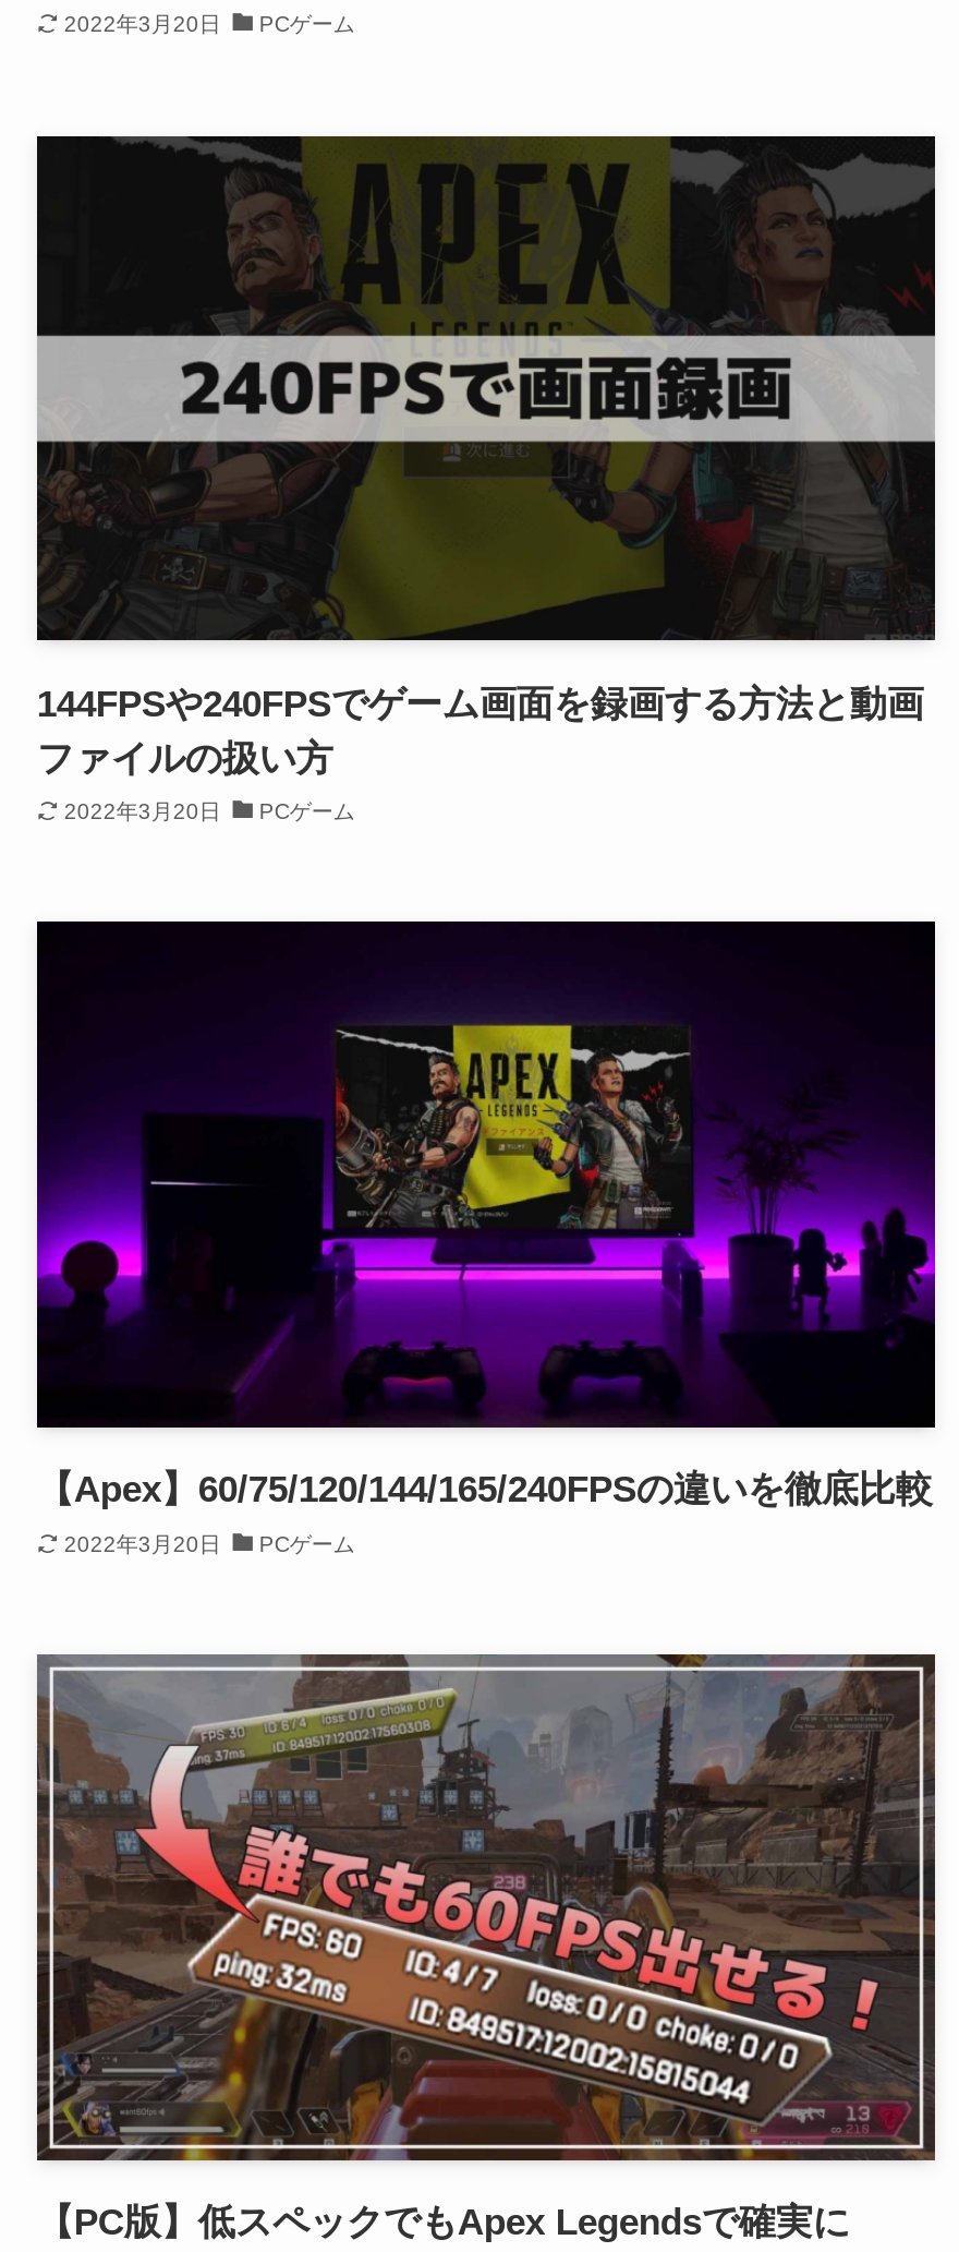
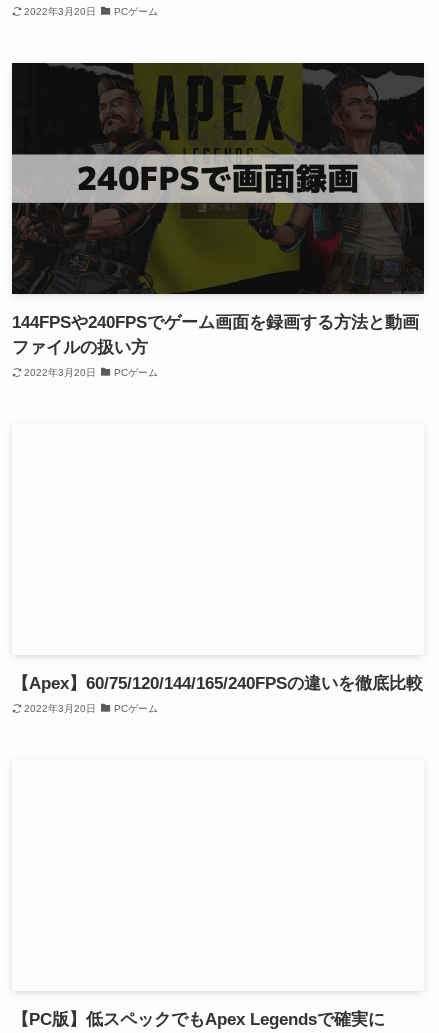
- [image]

- [image]
